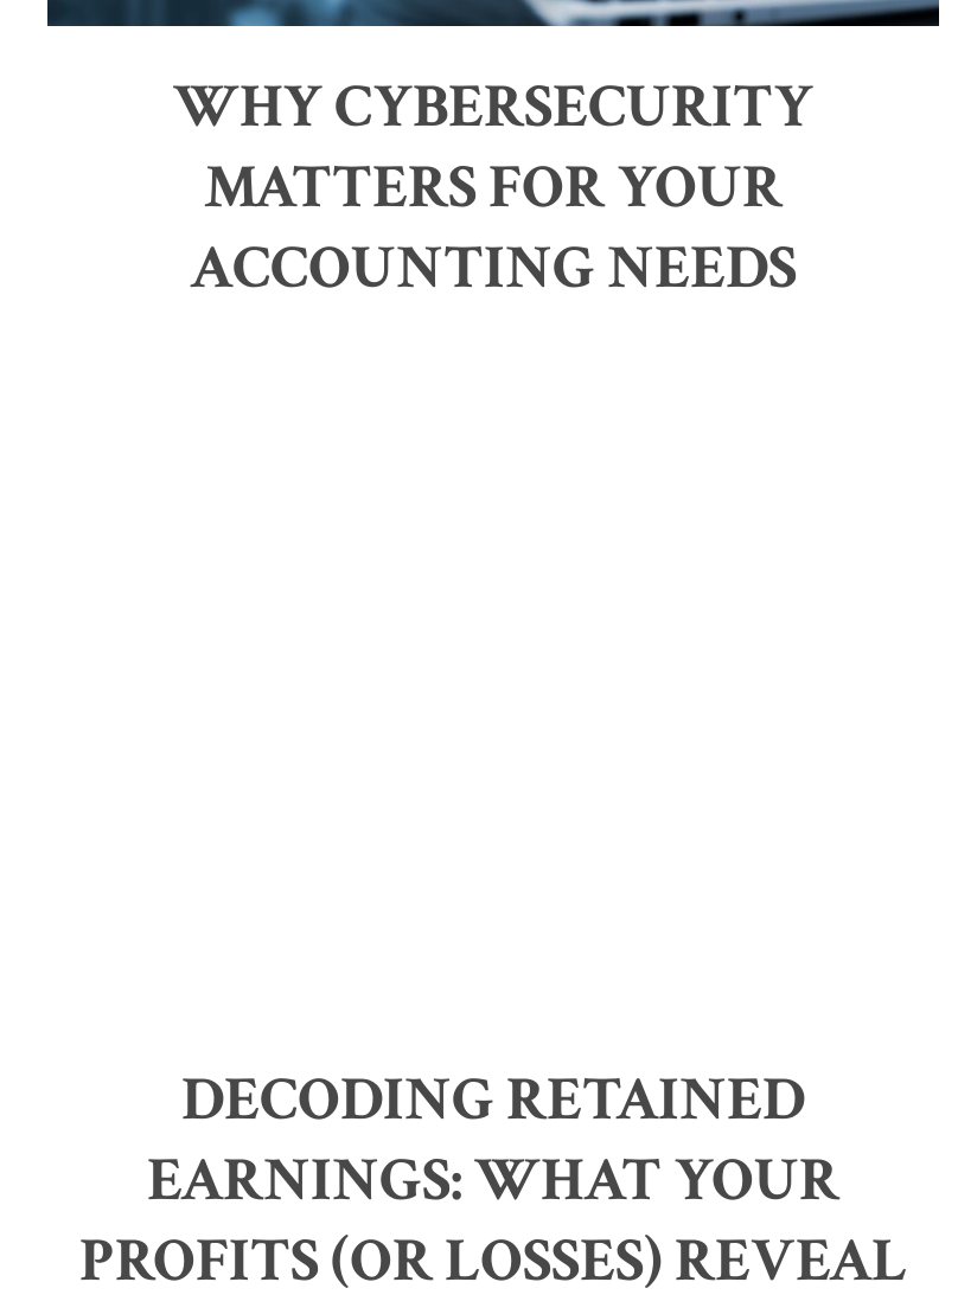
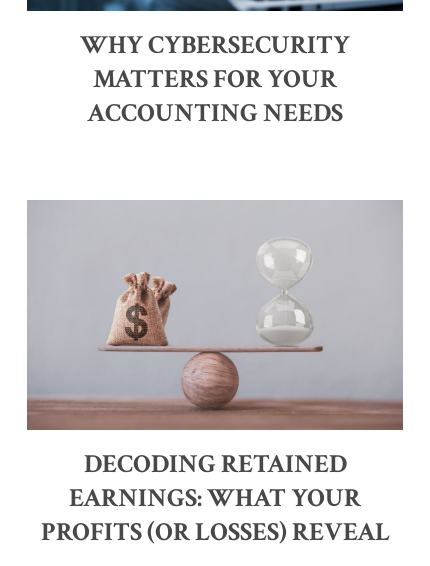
+ [image]
